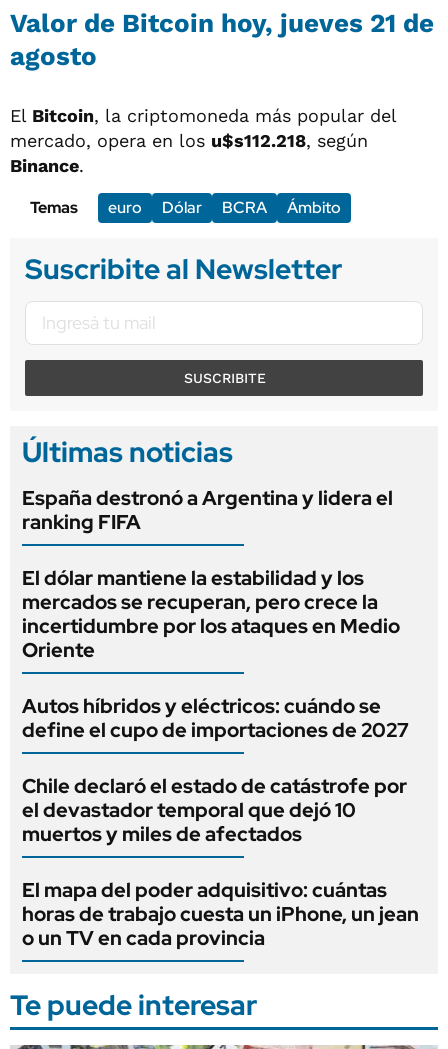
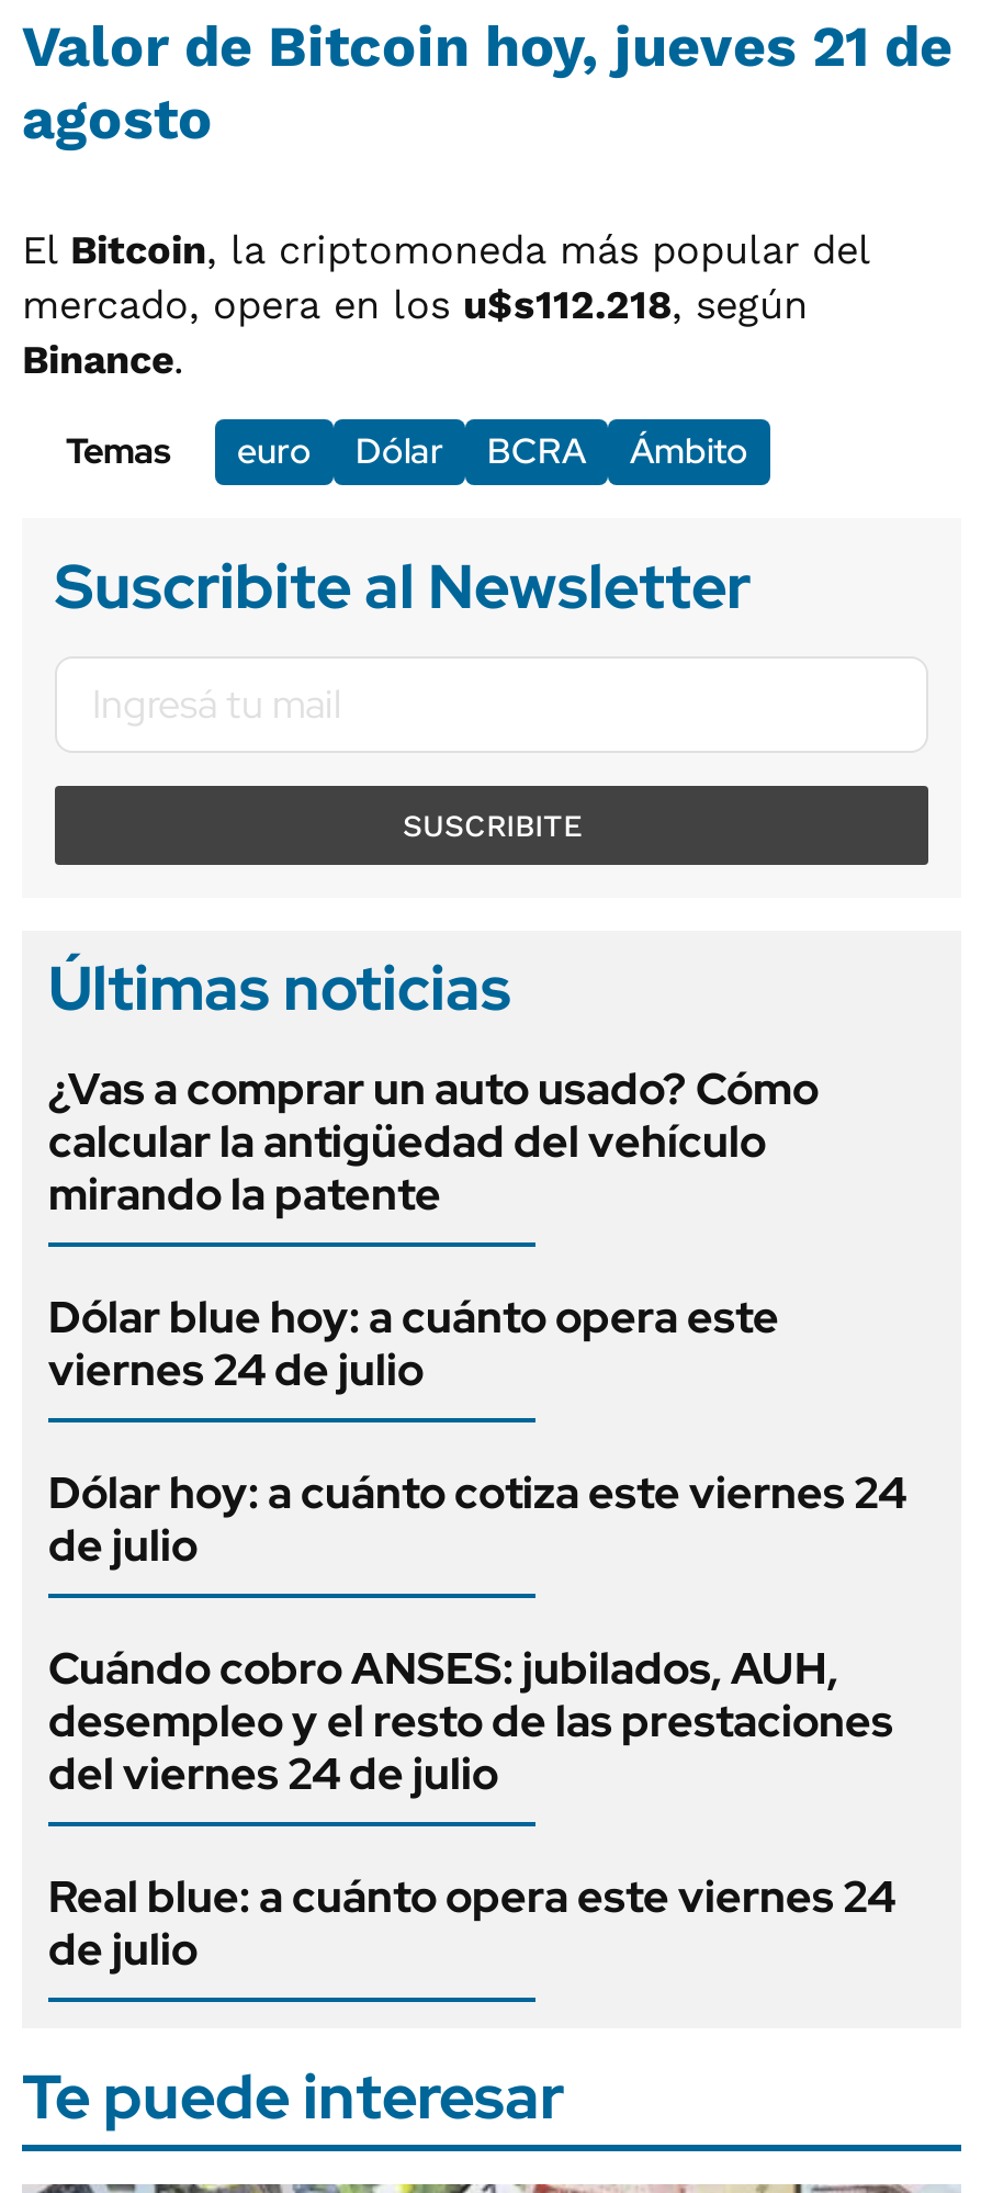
- España destronó a Argentina y lidera el
- ranking FIFA
+ ¿Vas a comprar un auto usado? Cómo
+ calcular la antigüedad del vehículo
+ mirando la patente

- El dólar mantiene la estabilidad y los
- mercados se recuperan, pero crece la
- incertidumbre por los ataques en Medio
- Oriente
+ Dólar blue hoy: a cuánto opera este
+ viernes 24 de julio

- Autos híbridos y eléctricos: cuándo se
- define el cupo de importaciones de 2027
+ Dólar hoy: a cuánto cotiza este viernes 24
+ de julio

- Chile declaró el estado de catástrofe por
- el devastador temporal que dejó 10
- muertos y miles de afectados
+ Cuándo cobro ANSES: jubilados, AUH,
+ desempleo y el resto de las prestaciones
+ del viernes 24 de julio

- El mapa del poder adquisitivo: cuántas
- horas de trabajo cuesta un iPhone, un jean
- o un TV en cada provincia
+ Real blue: a cuánto opera este viernes 24
+ de julio
